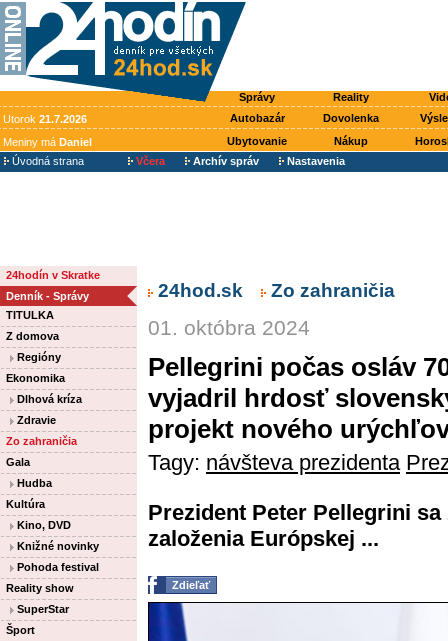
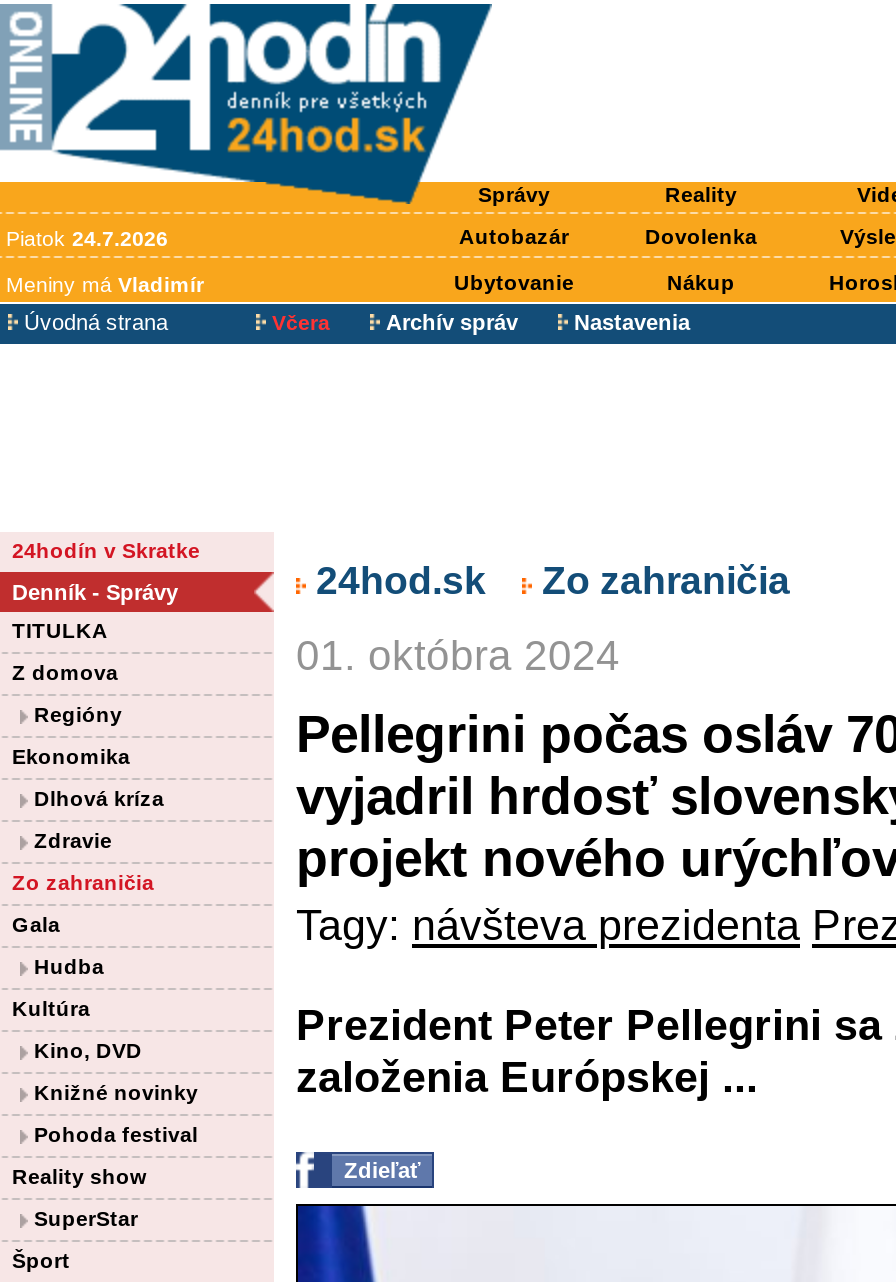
- Utorok 21.7.2026
+ Piatok 24.7.2026

- Meniny má Daniel
+ Meniny má Vladimír
